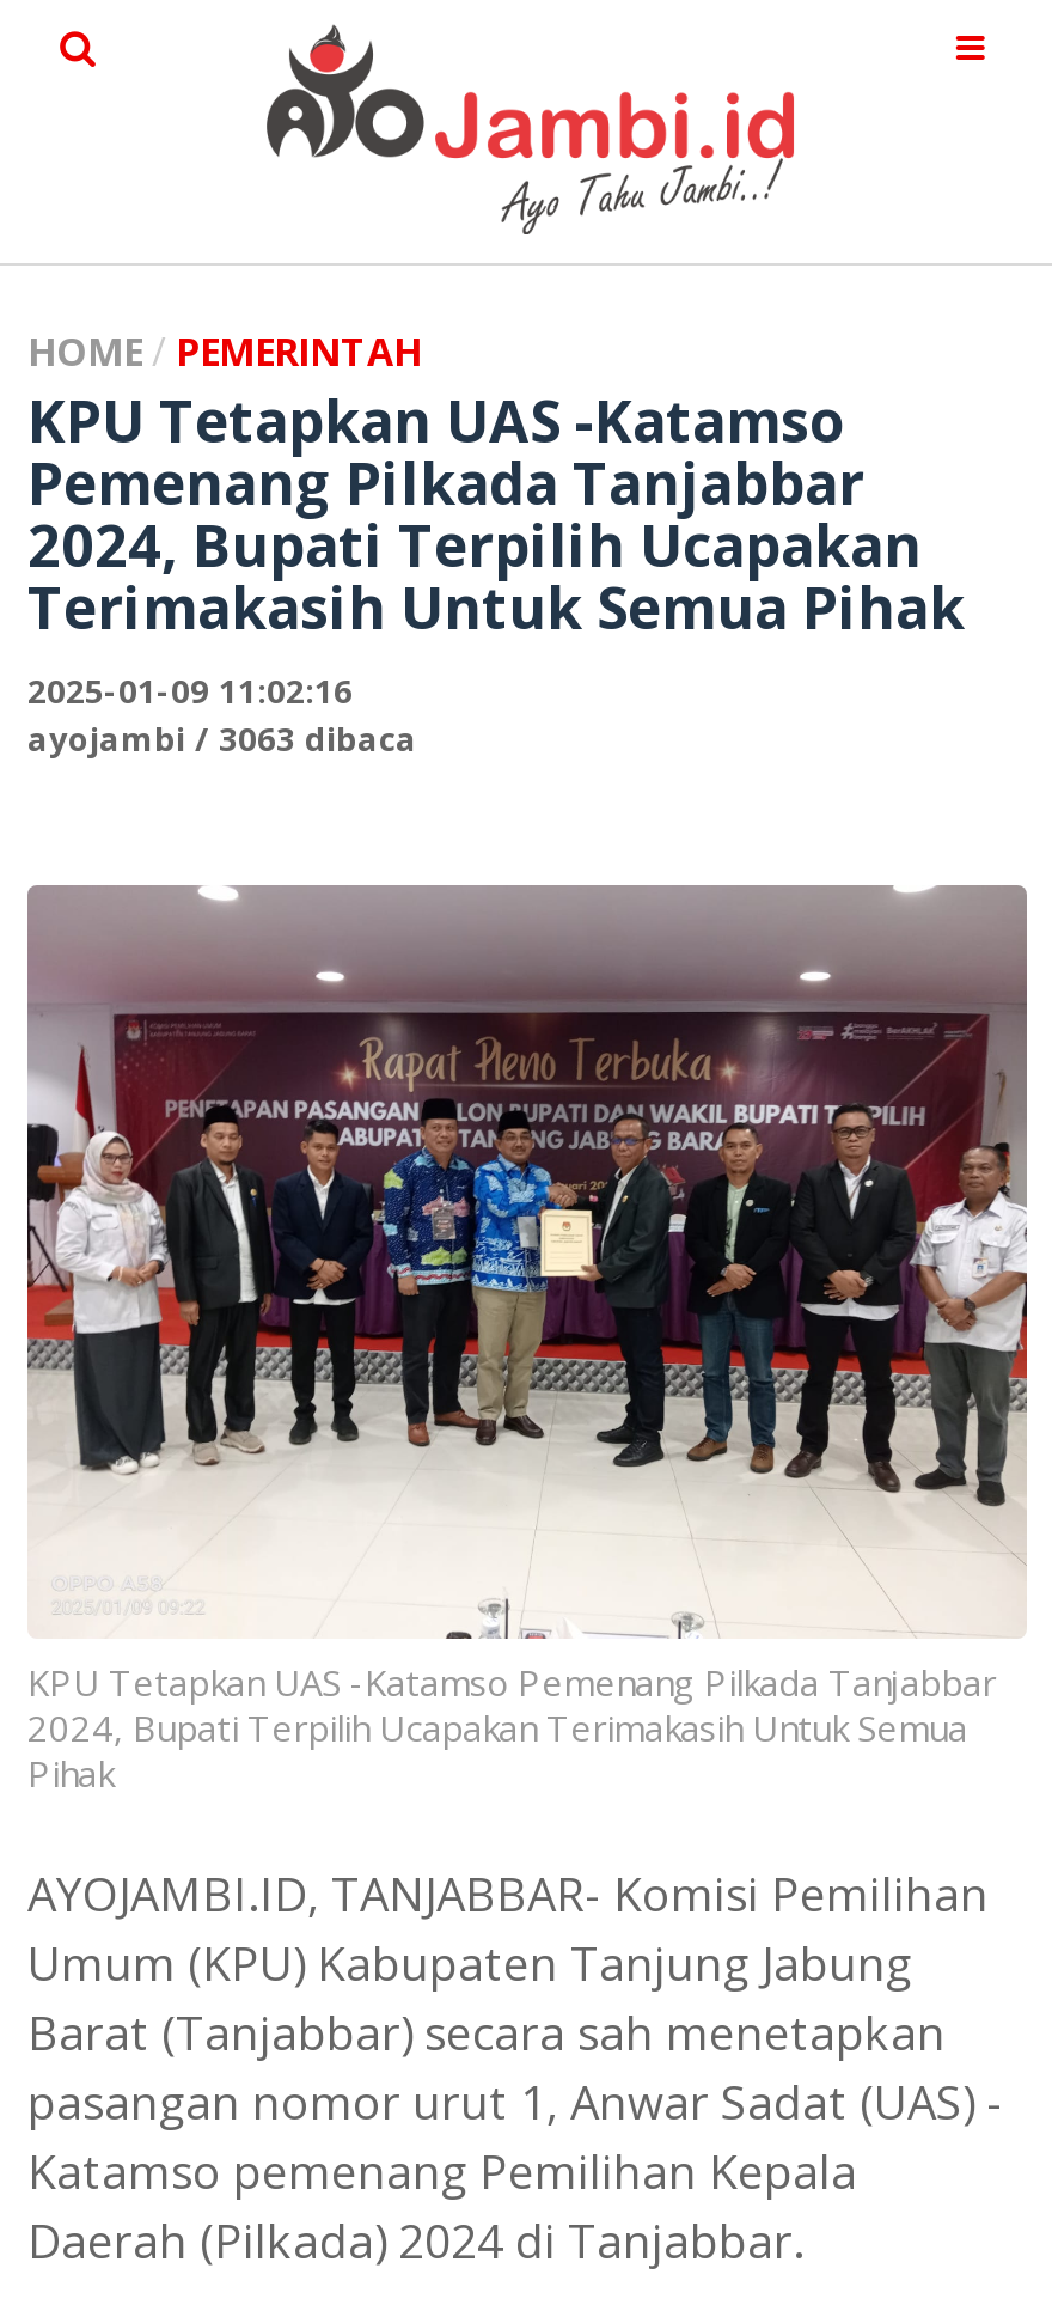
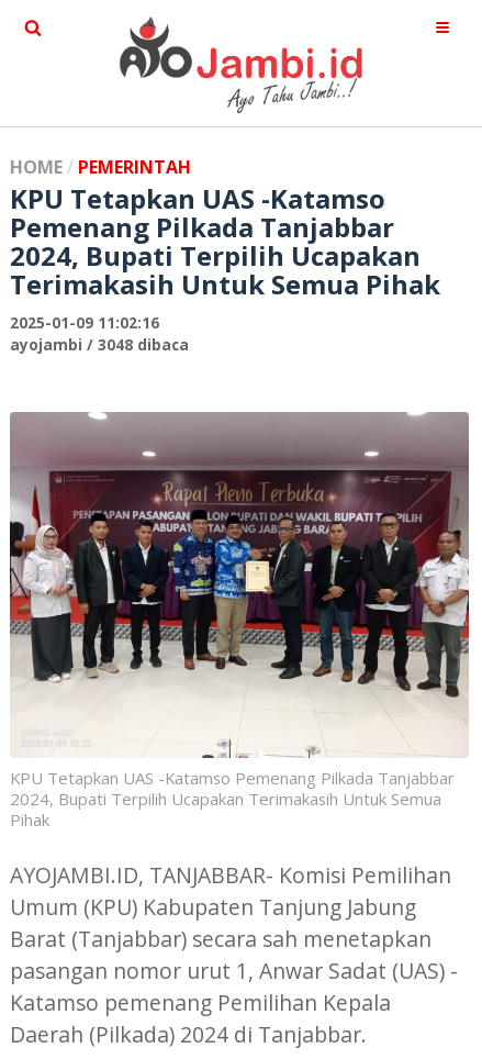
- ayojambi / 3063 dibaca
+ ayojambi / 3048 dibaca
